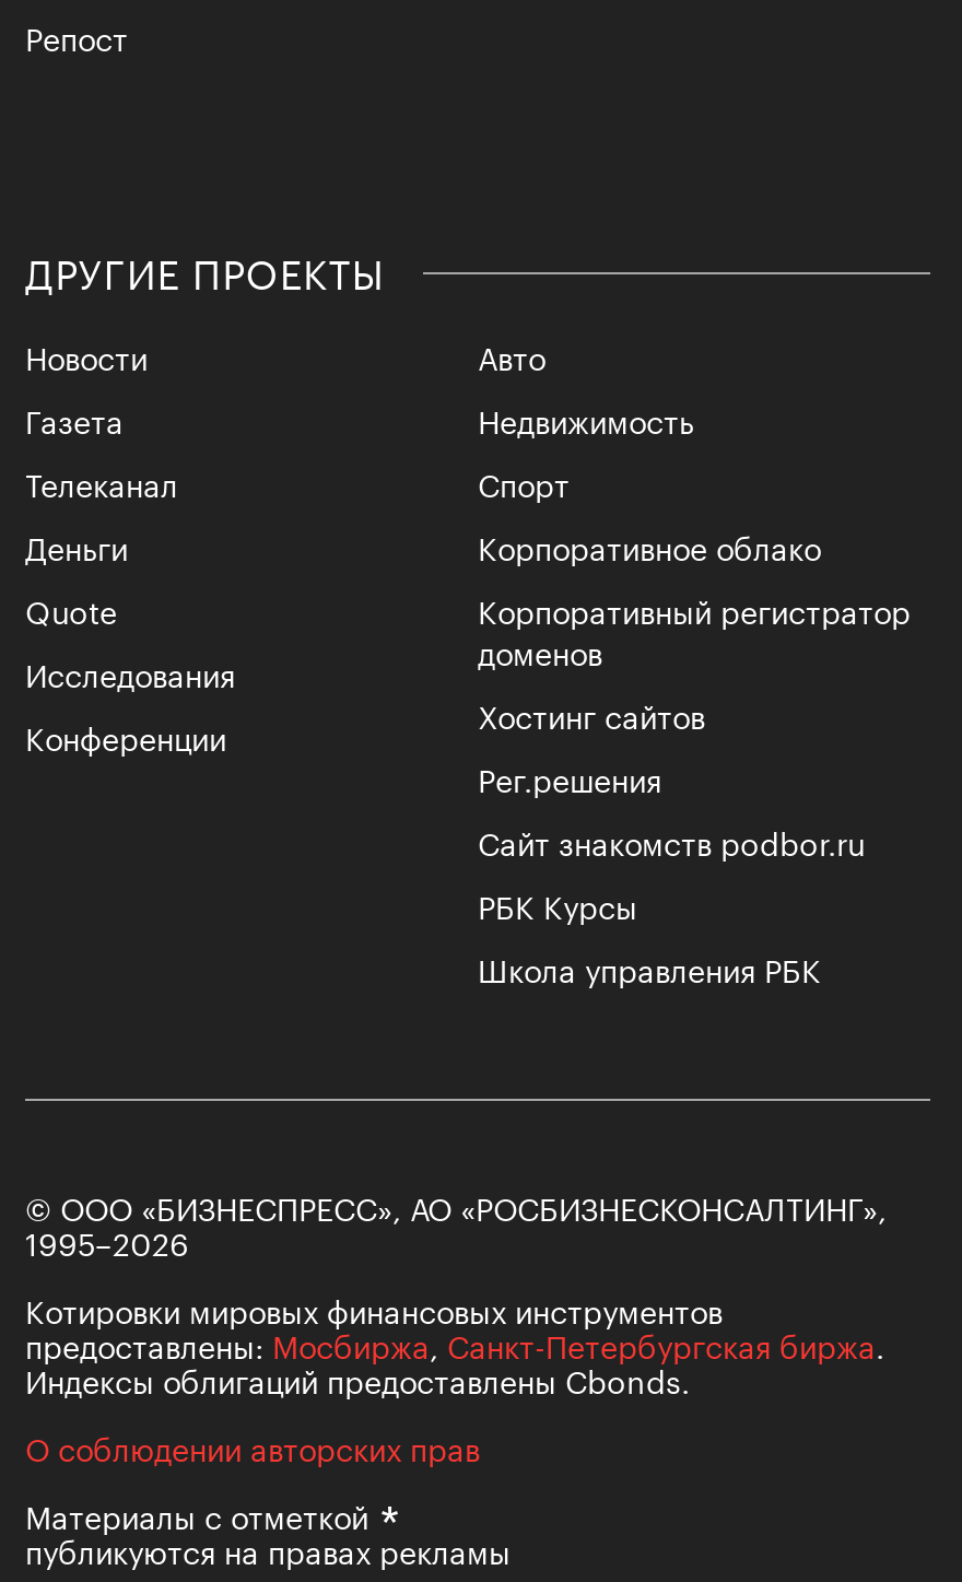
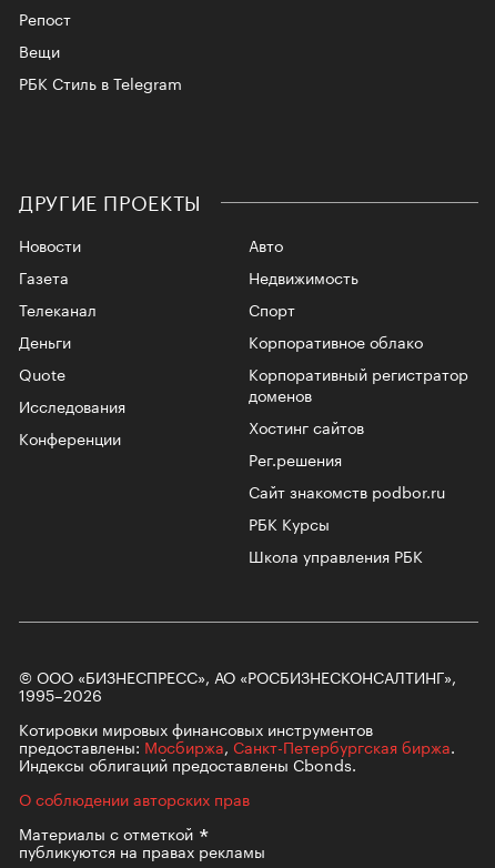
+ Вещи
+ РБК Стиль в Telegram
